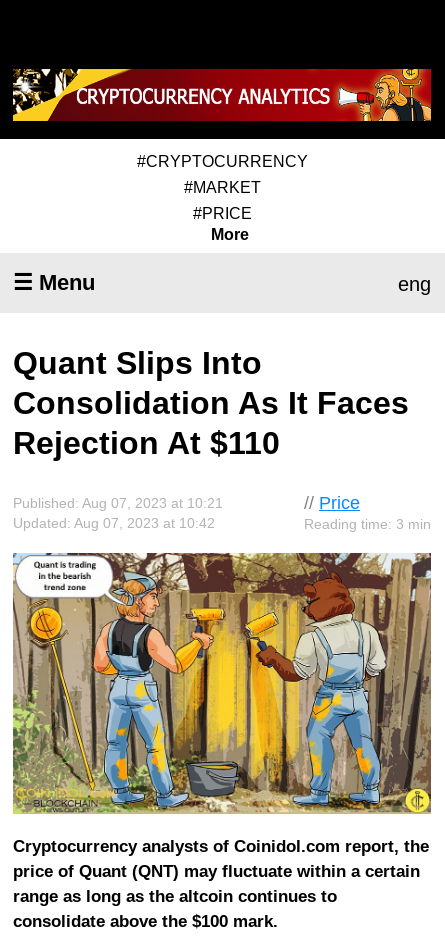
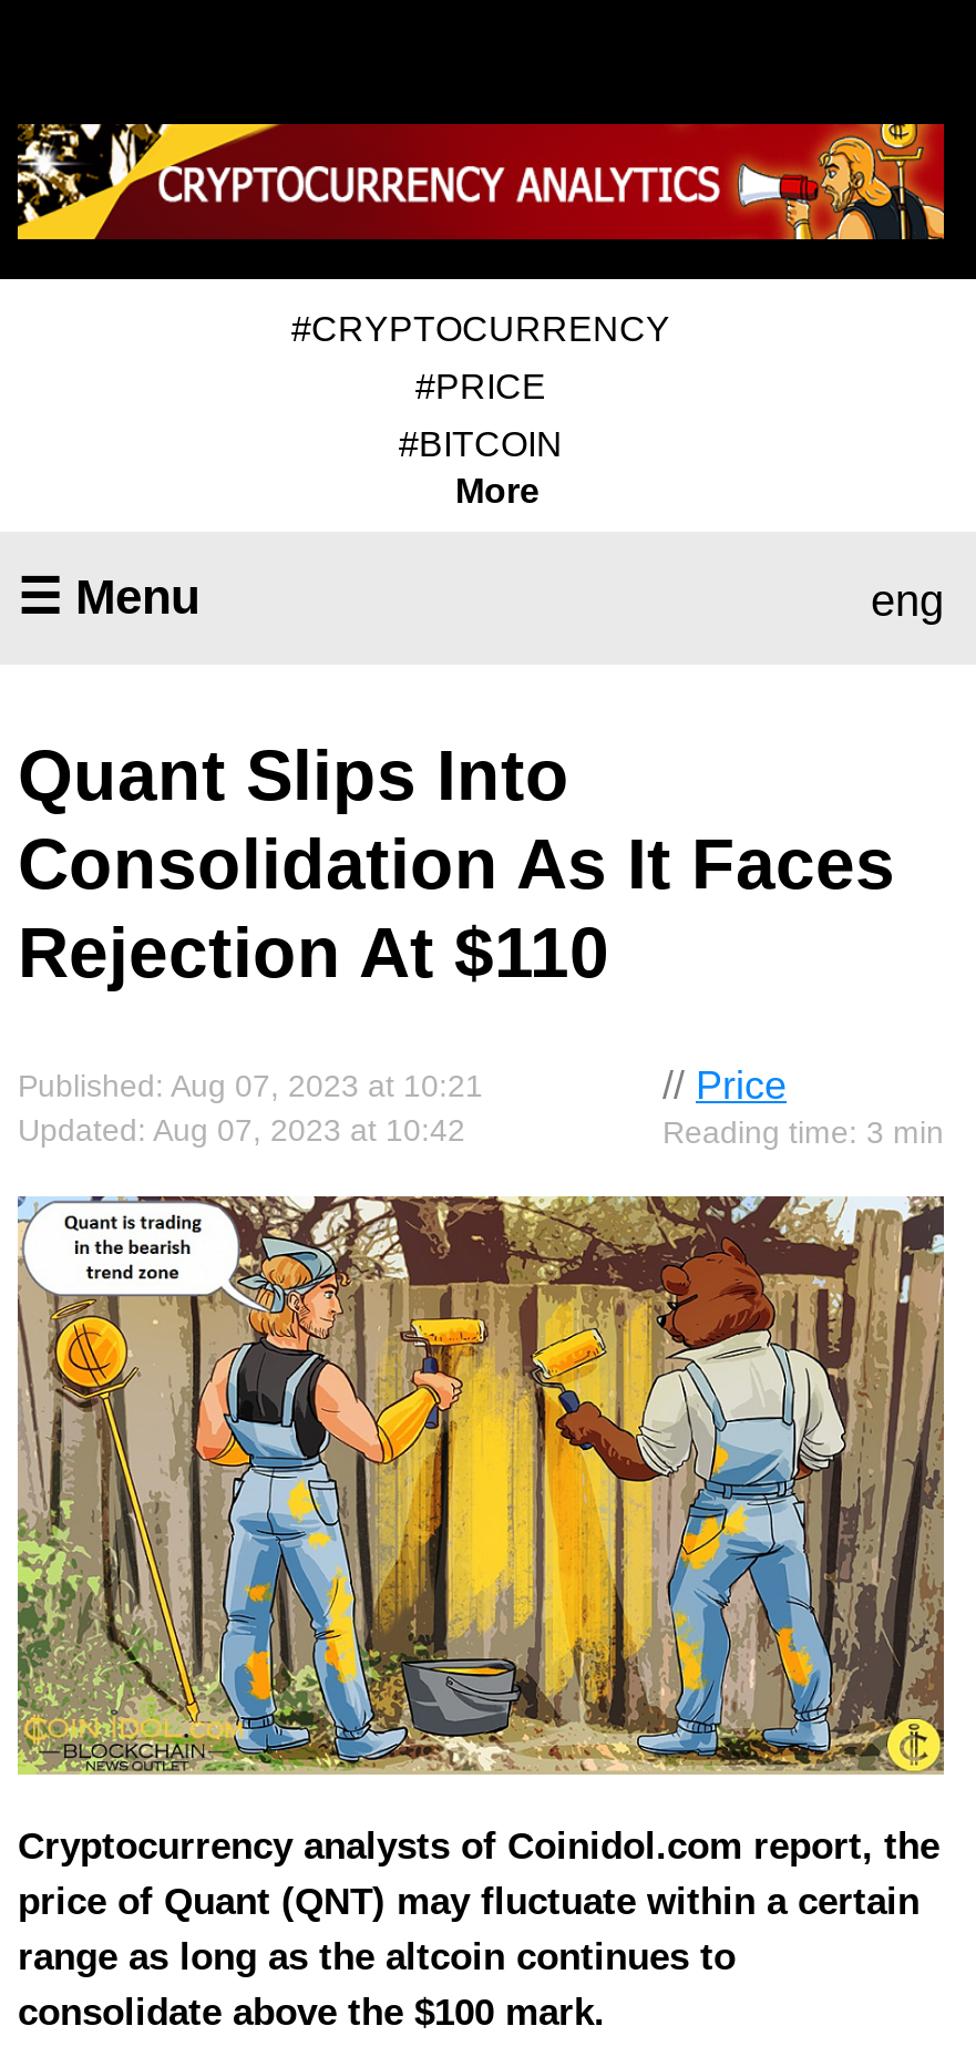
- #MARKET

moved up: #PRICE

+ #BITCOIN
